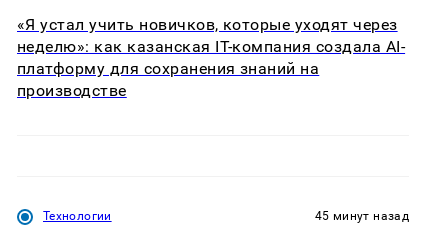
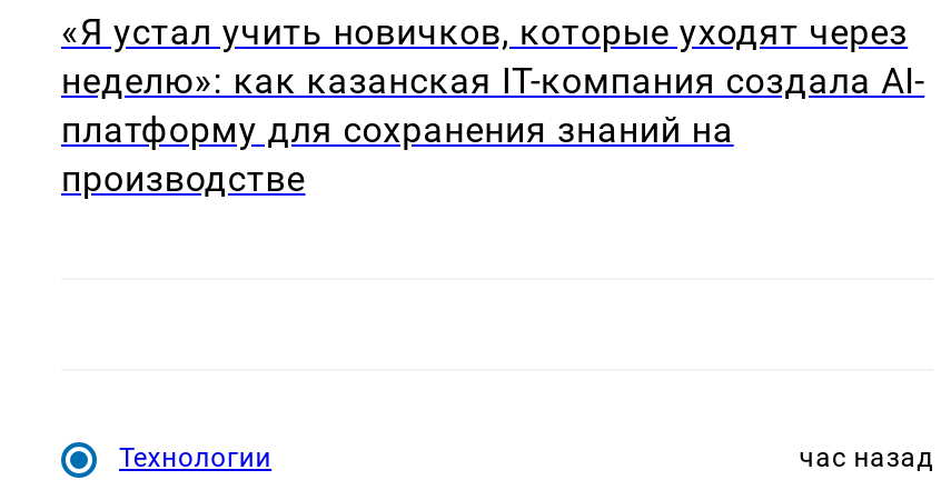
- 45 минут назад
+ час назад
